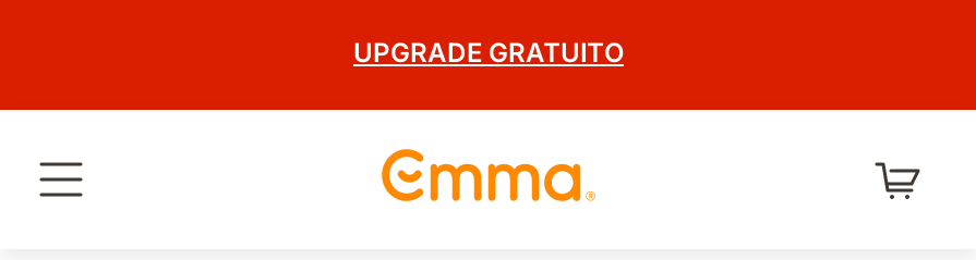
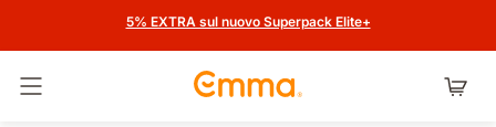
- UPGRADE GRATUITO
+ 5% EXTRA sul nuovo Superpack Elite+
